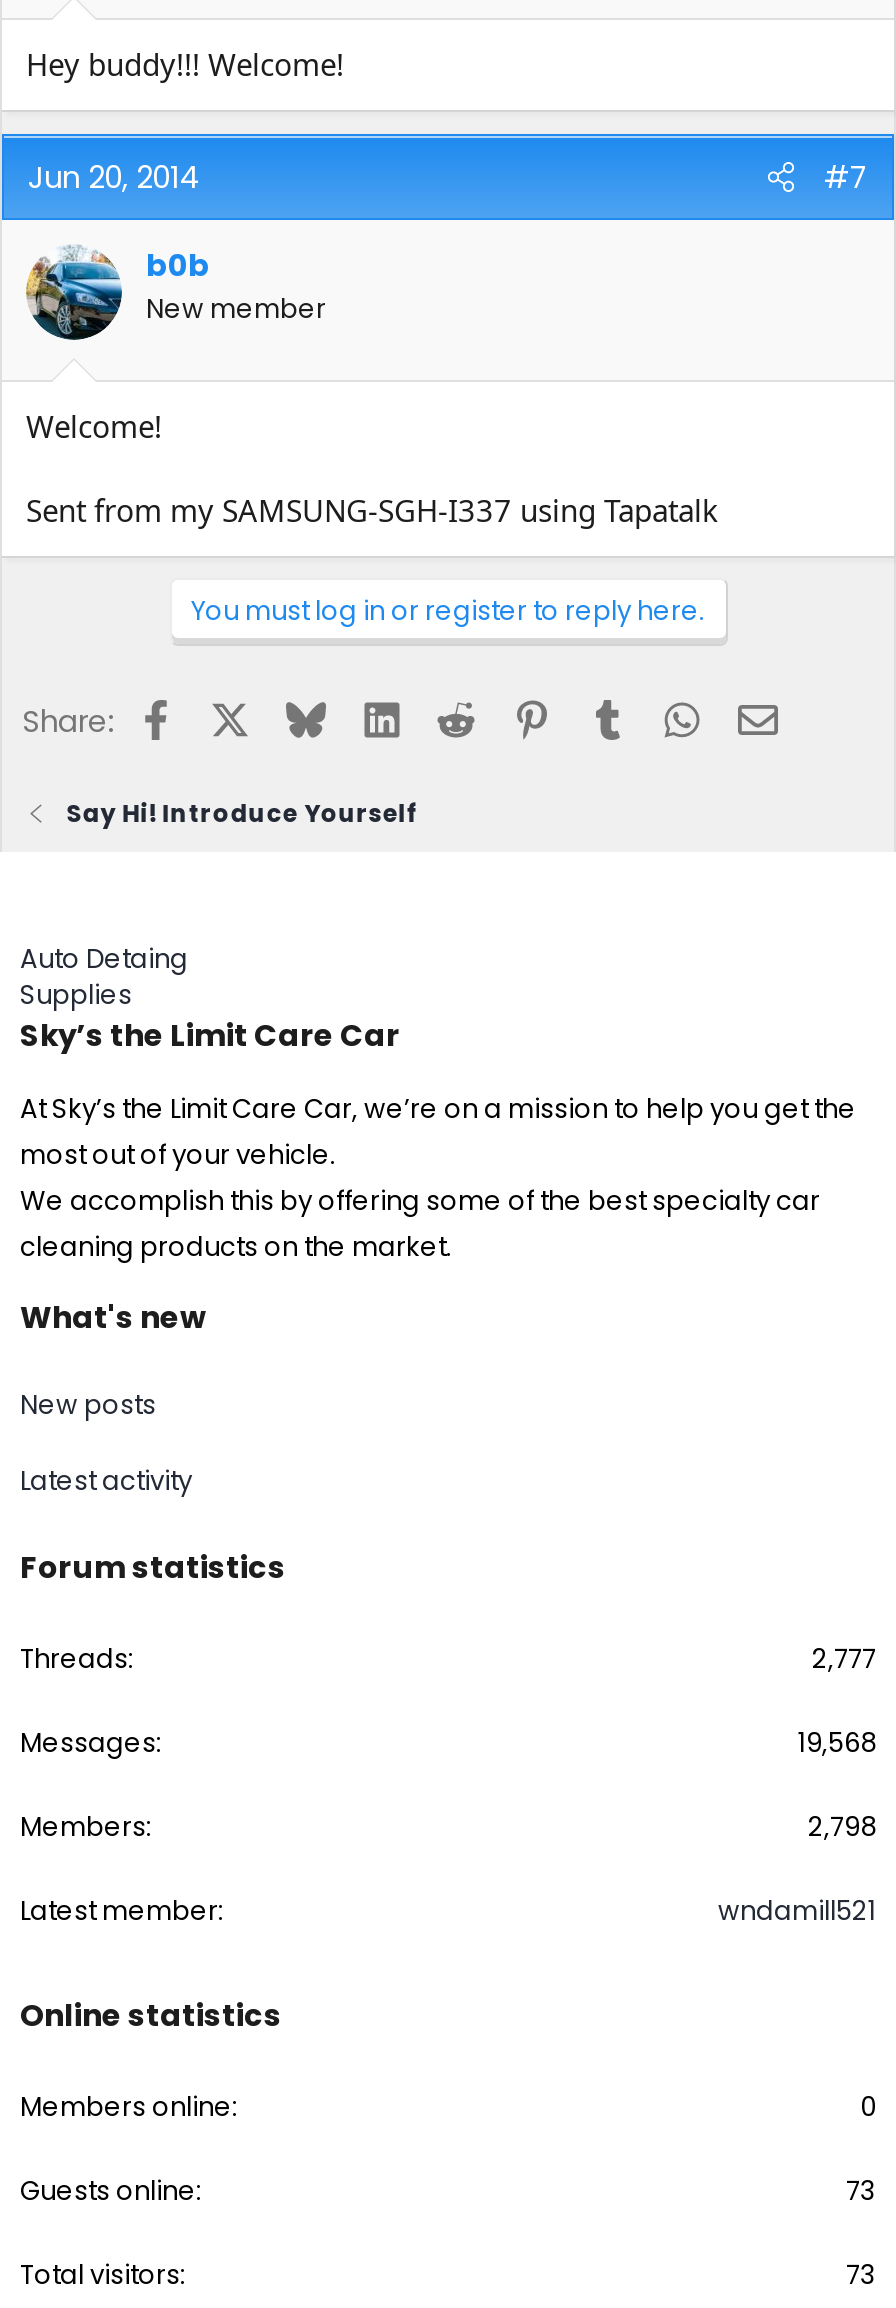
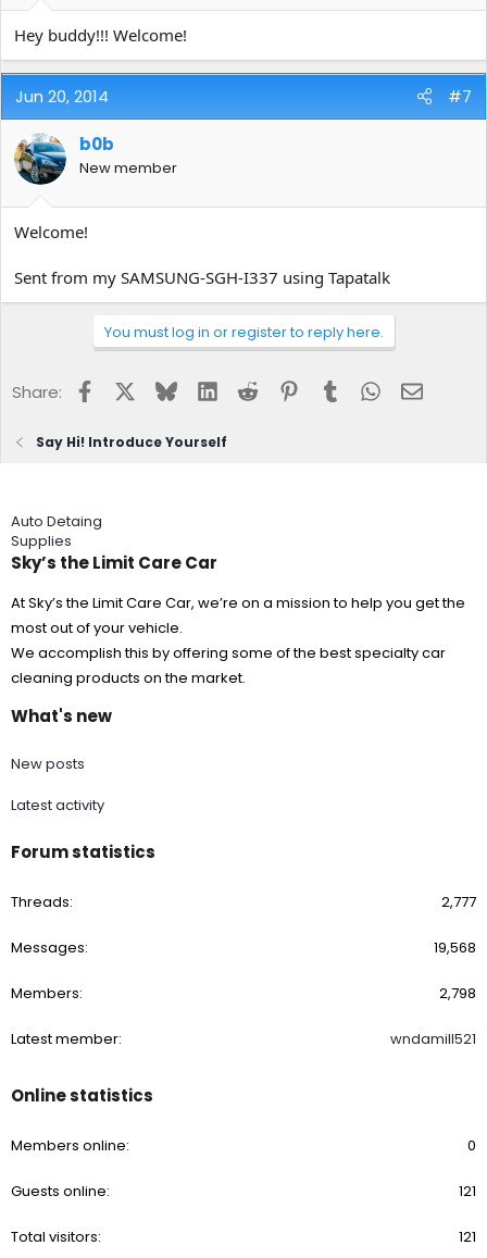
- 73
+ 121

- 73
+ 121
